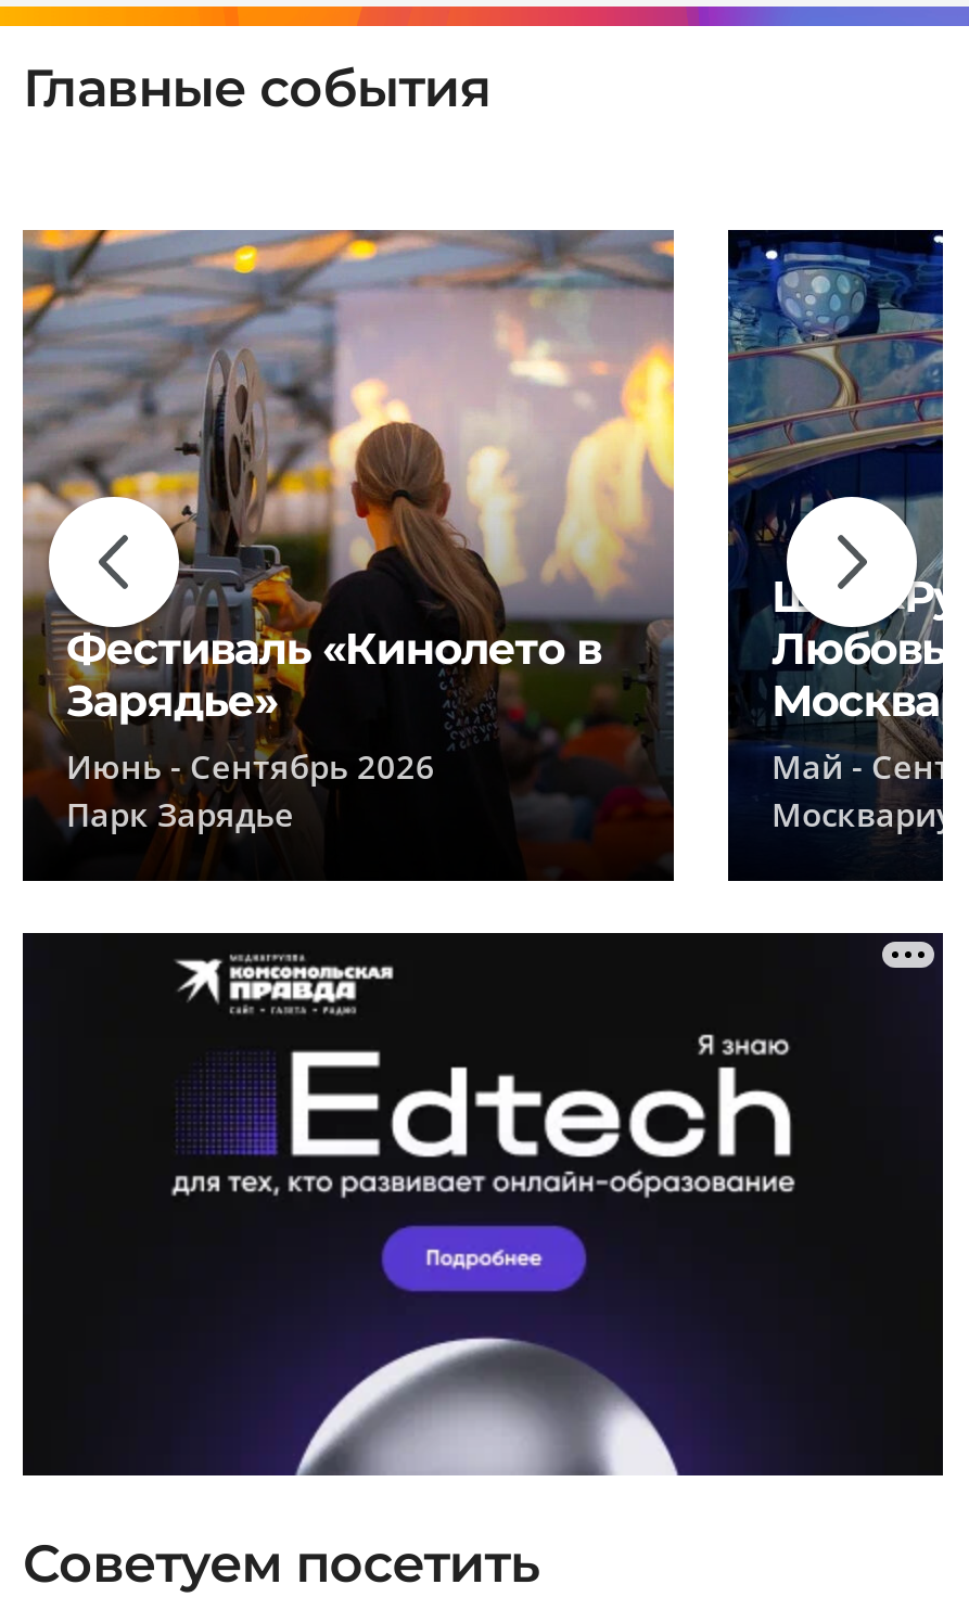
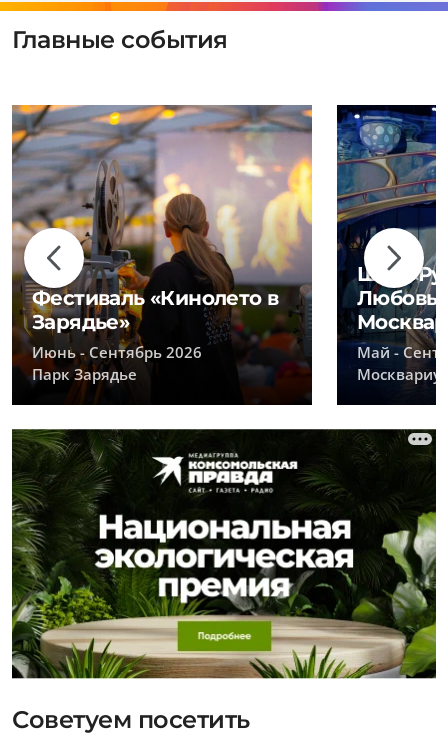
- [image]
+ [image]
